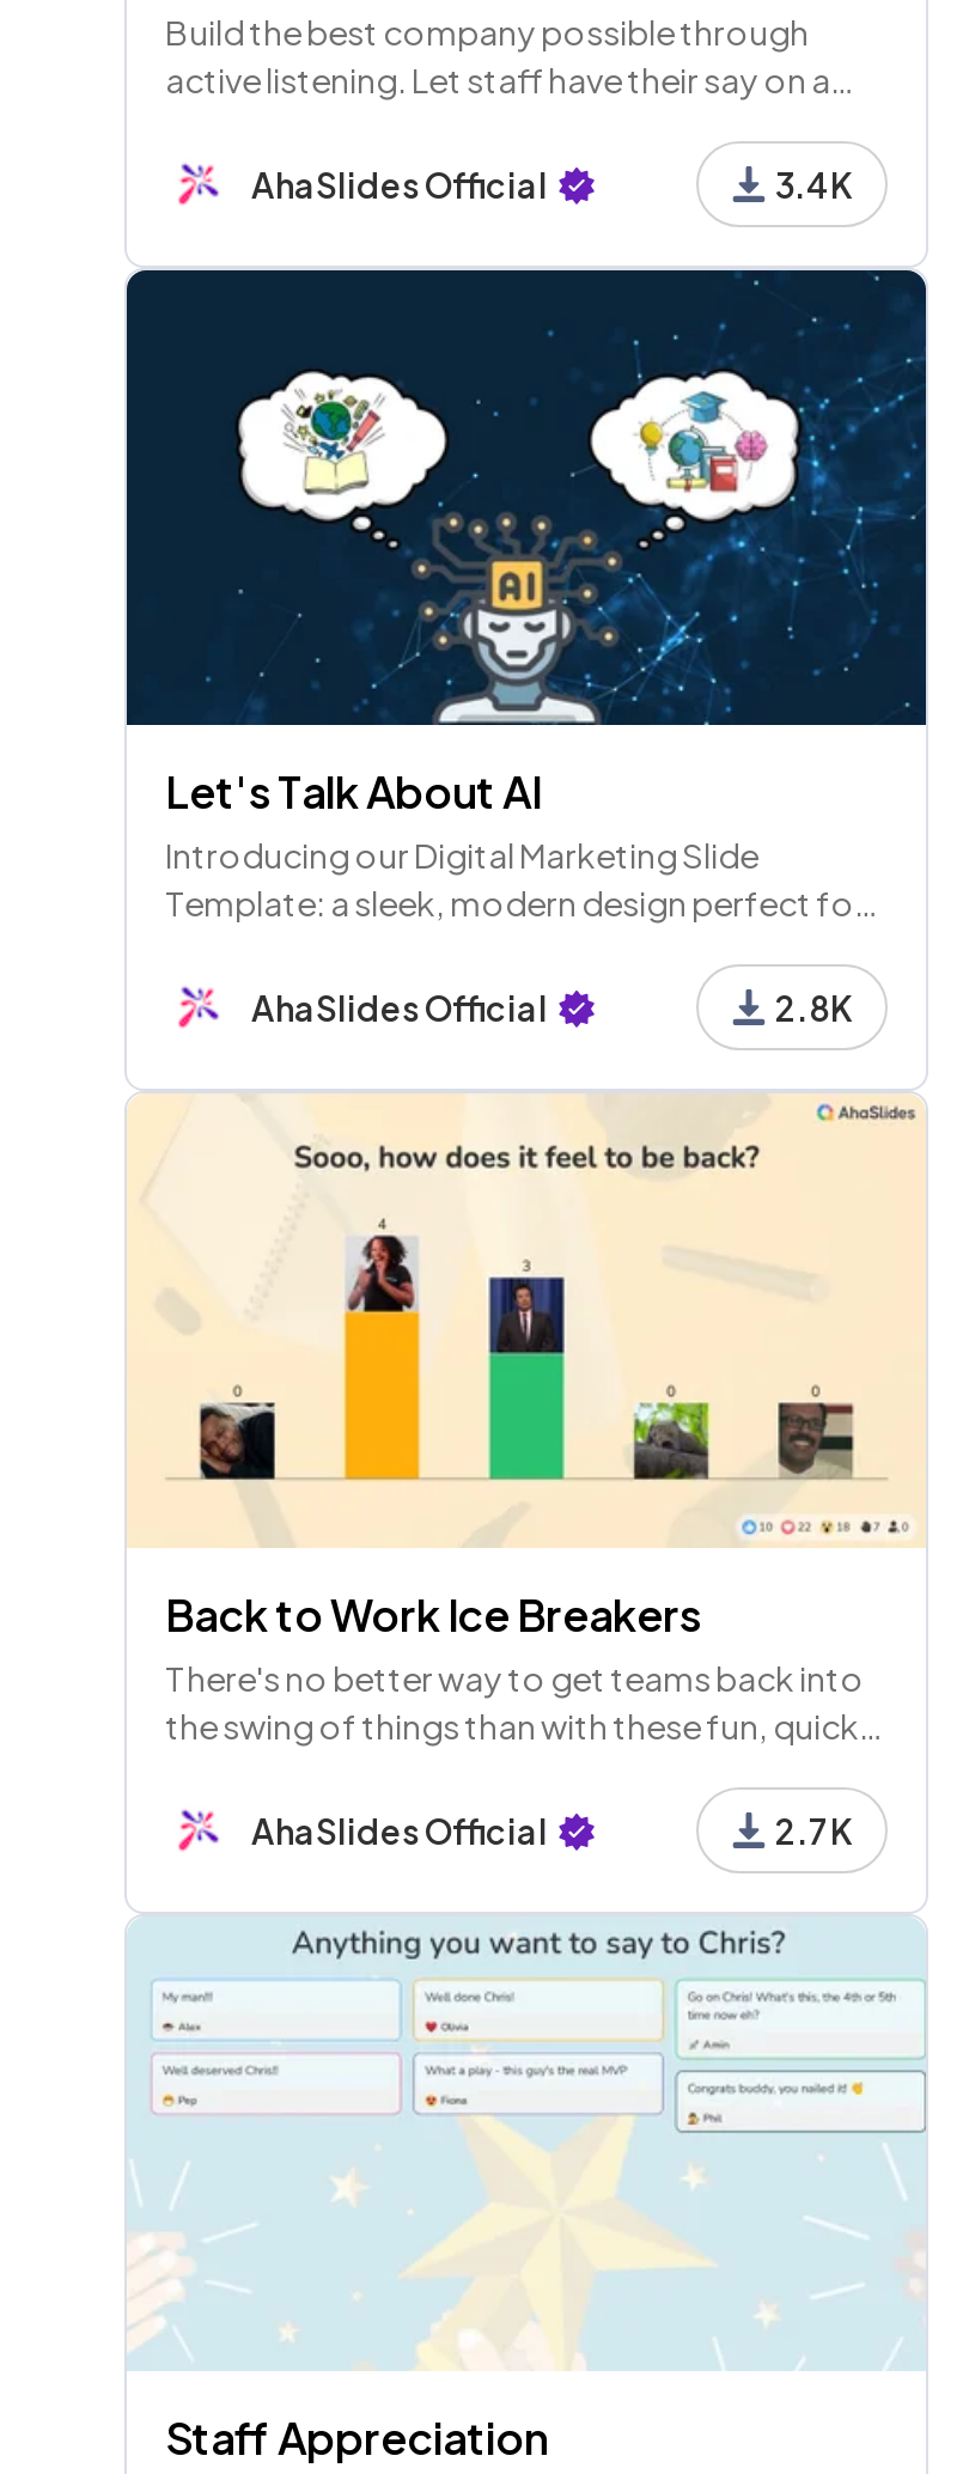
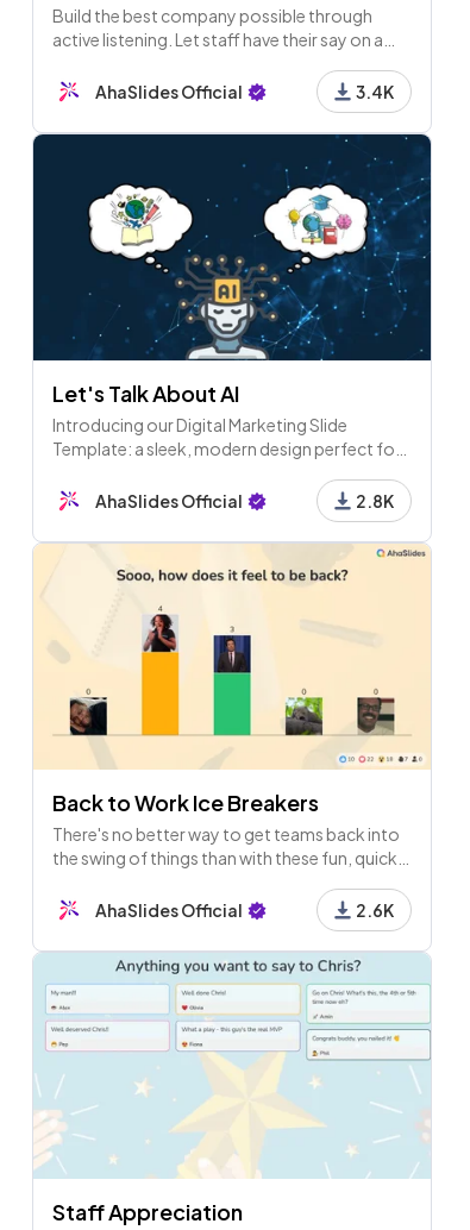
- 2.7K
+ 2.6K
